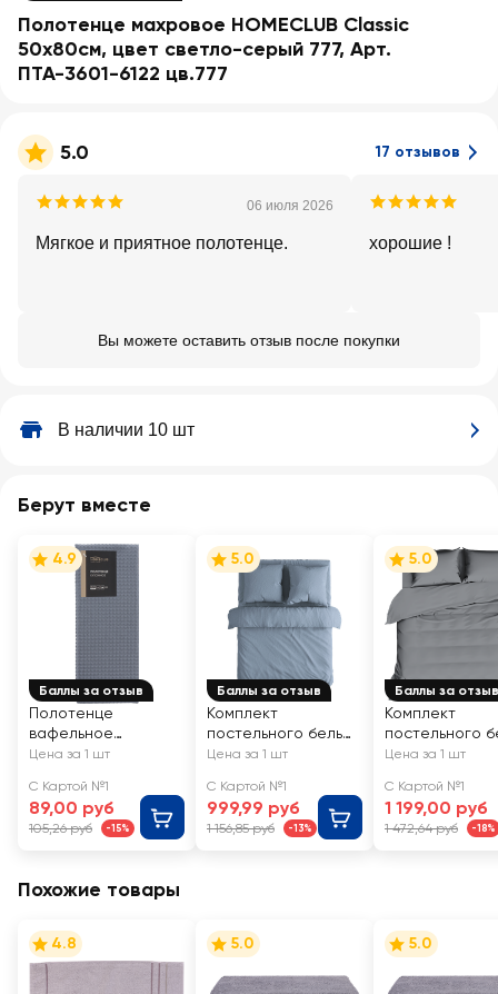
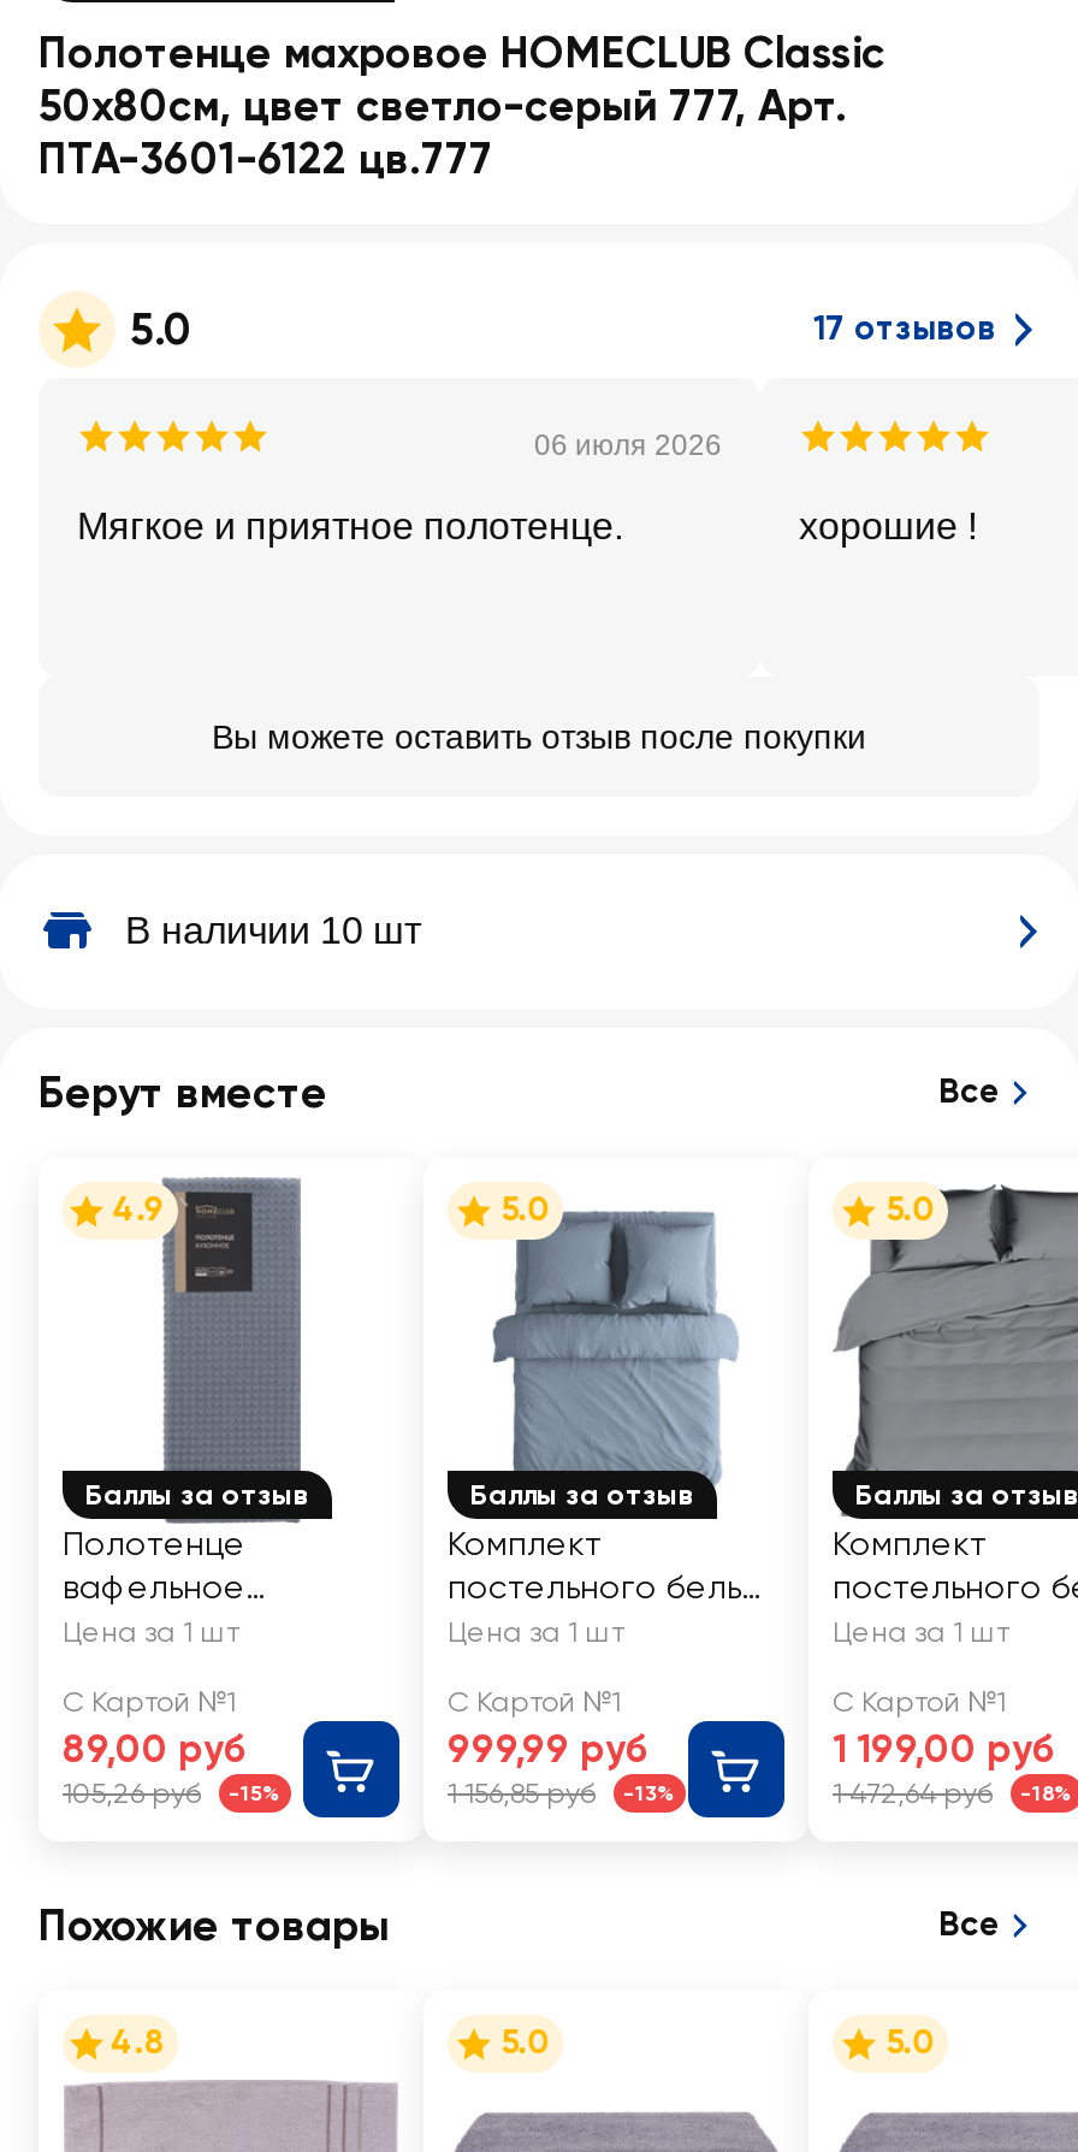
+ Все

+ Все
